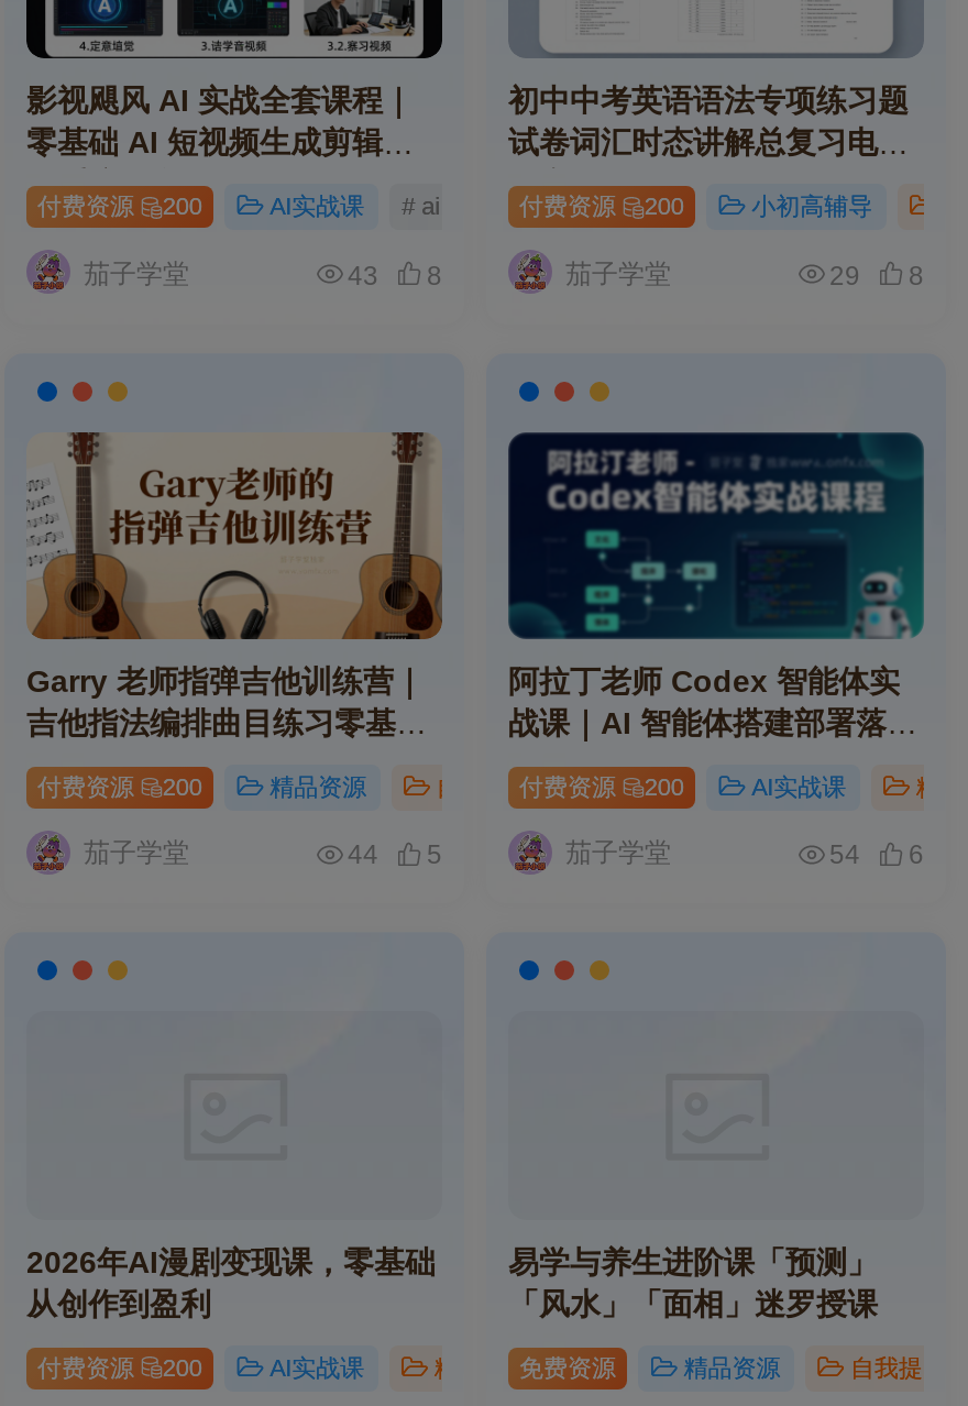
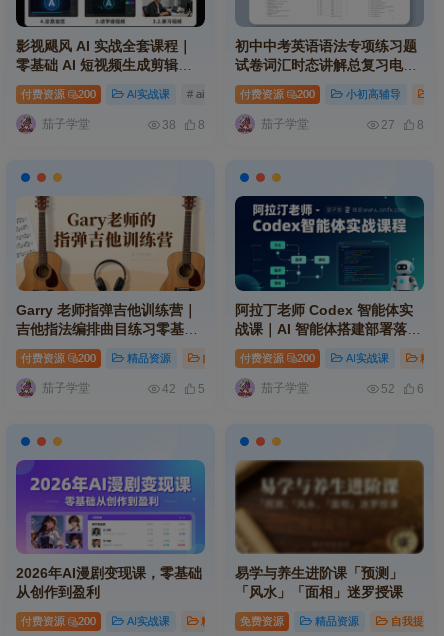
- 43 8
+ 38 8

- 29 8
+ 27 8

- 44 5
+ 42 5

- 54 6
+ 52 6

+ [image]

+ [image]
